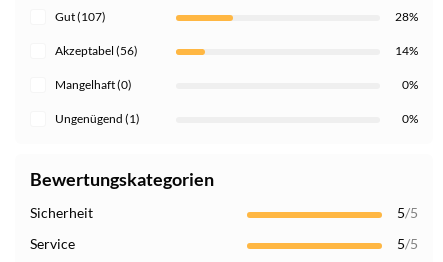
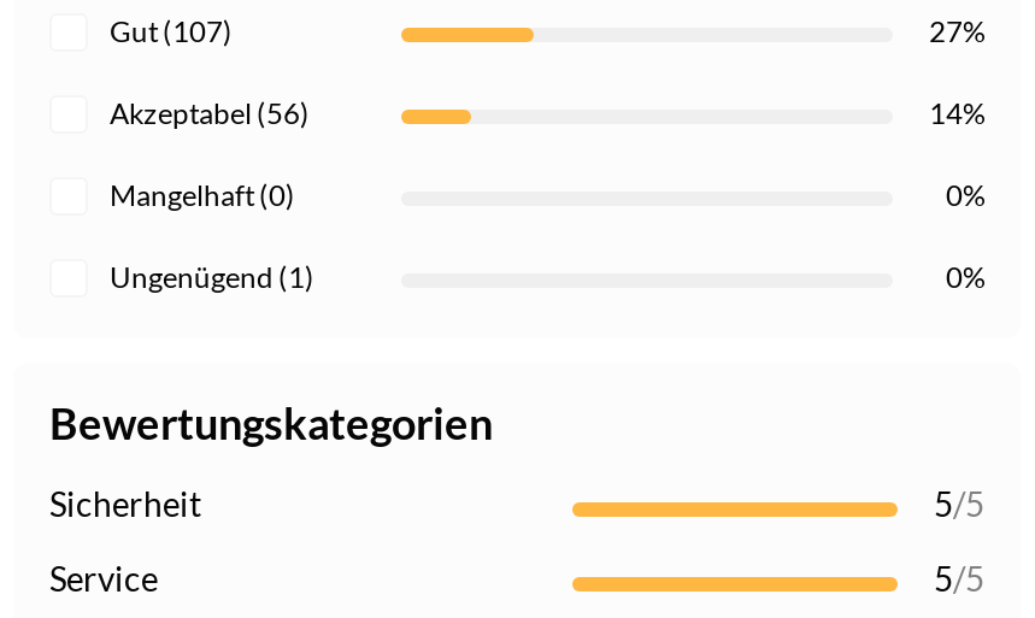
- 28%
+ 27%
